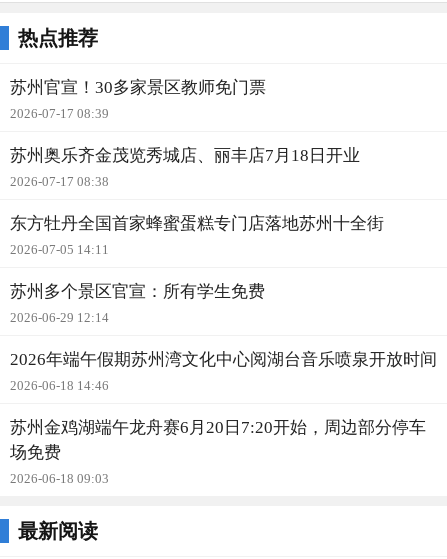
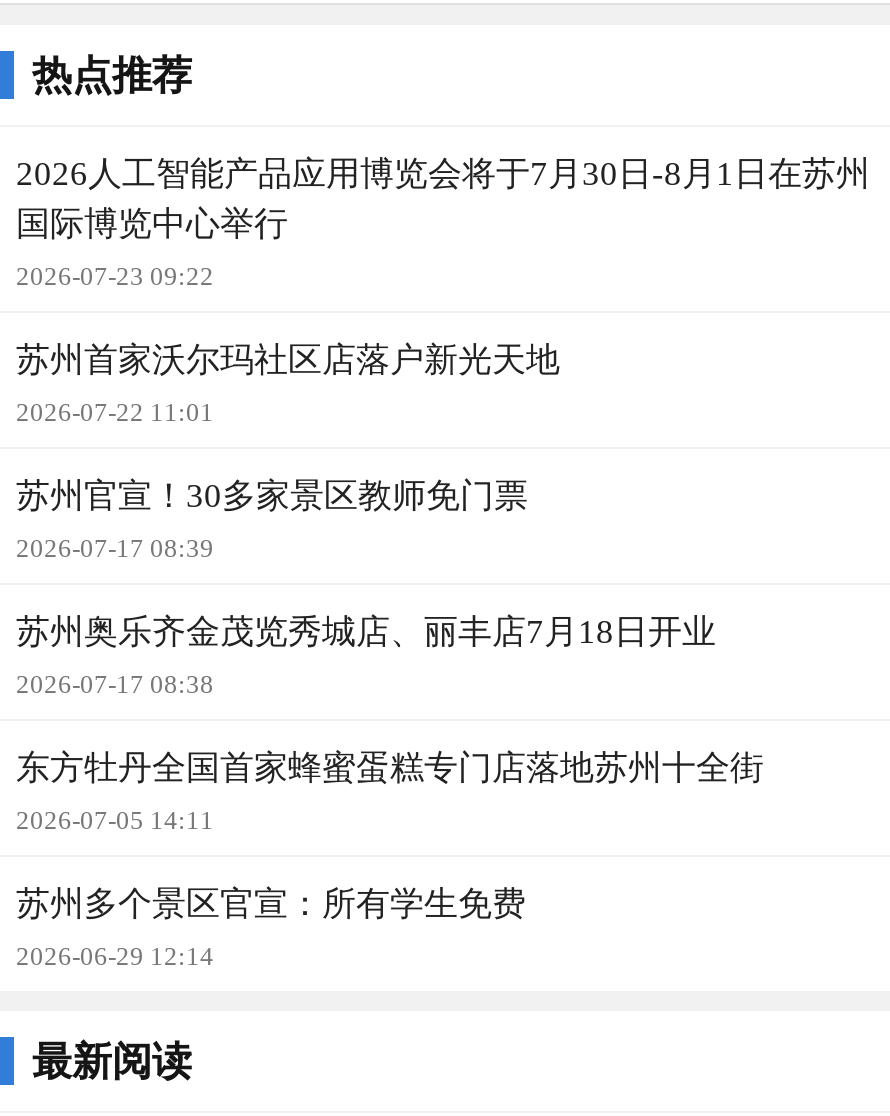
+ 2026人工智能产品应用博览会将于7月30日-8月1日在苏州
+ 国际博览中心举行
+ 2026-07-23 09:22
+ 苏州首家沃尔玛社区店落户新光天地
+ 2026-07-22 11:01

moved down: 苏州官宣！30多家景区教师免门票 | 2026-07-17 08:39 | 苏州奥乐齐金茂览秀城店、丽丰店7月18日开业 | 2026-07-17 08:38 | 东方牡丹全国首家蜂蜜蛋糕专门店落地苏州十全街 | 2026-07-05 14:11 | 苏州多个景区官宣：所有学生免费 | 2026-06-29 12:14

- 2026年端午假期苏州湾文化中心阅湖台音乐喷泉开放时间
- 2026-06-18 14:46
- 苏州金鸡湖端午龙舟赛6月20日7:20开始，周边部分停车
- 场免费
- 2026-06-18 09:03
